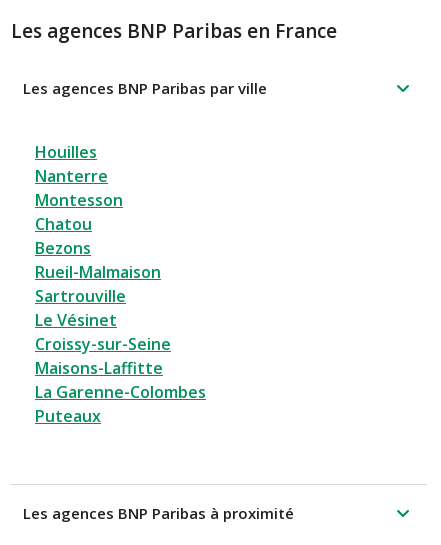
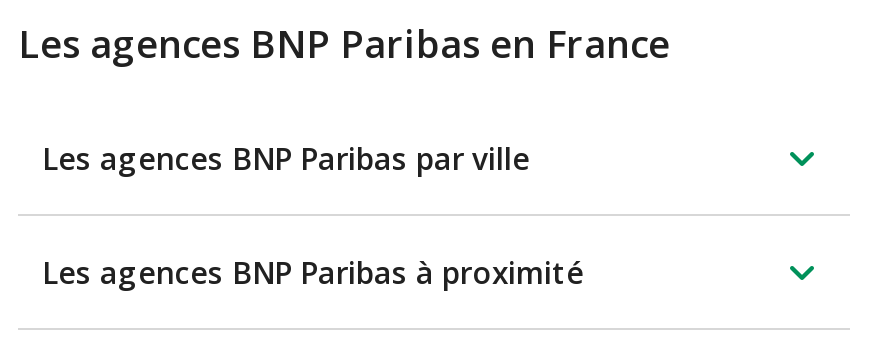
- Houilles
- Nanterre
- Montesson
- Chatou
- Bezons
- Rueil-Malmaison
- Sartrouville
- Le Vésinet
- Croissy-sur-Seine
- Maisons-Laffitte
- La Garenne-Colombes
- Puteaux
